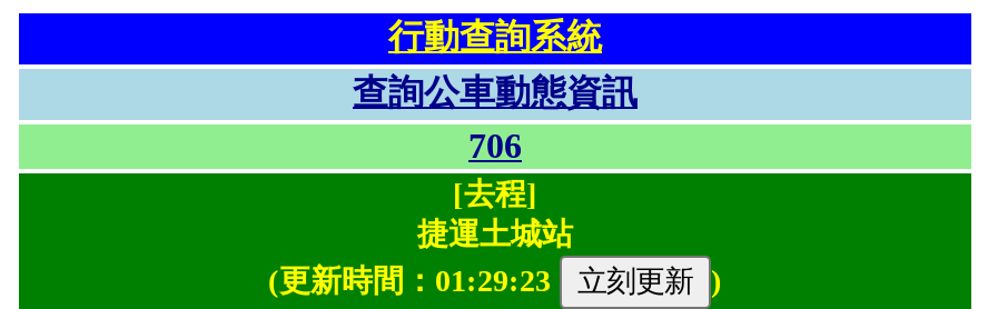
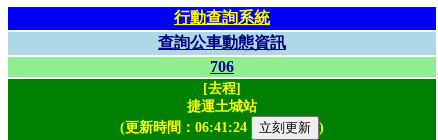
- (更新時間：01:29:23
+ (更新時間：06:41:24
